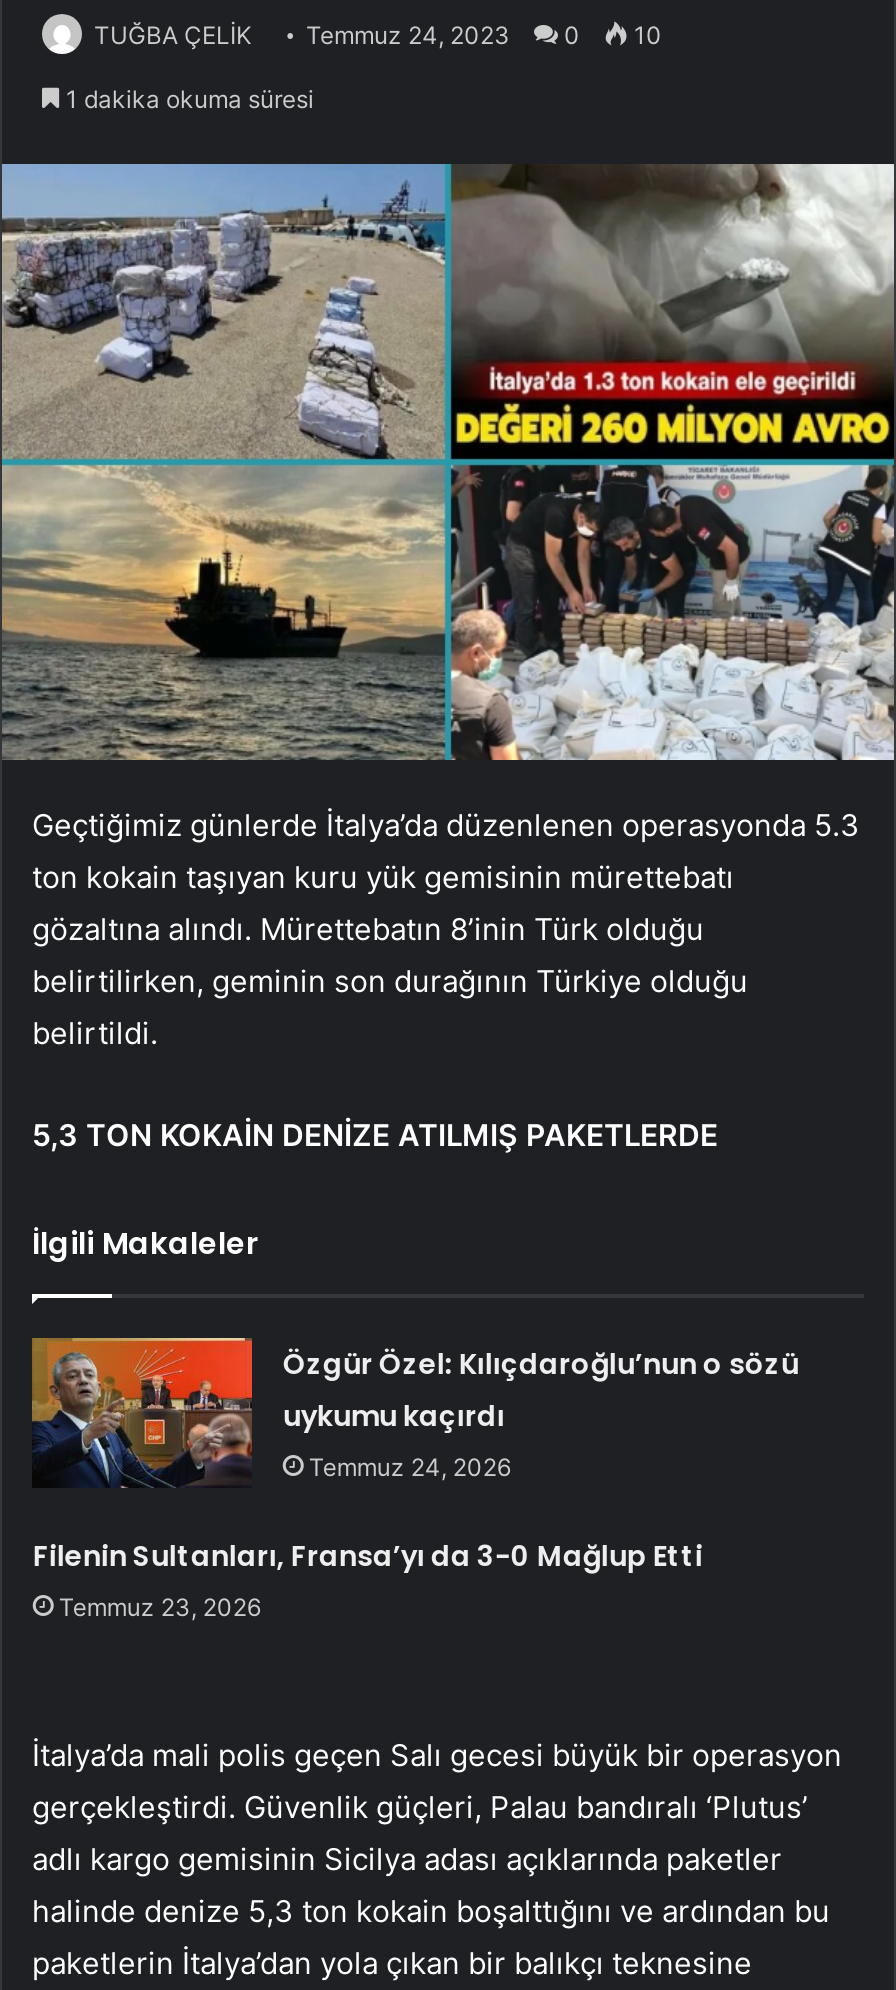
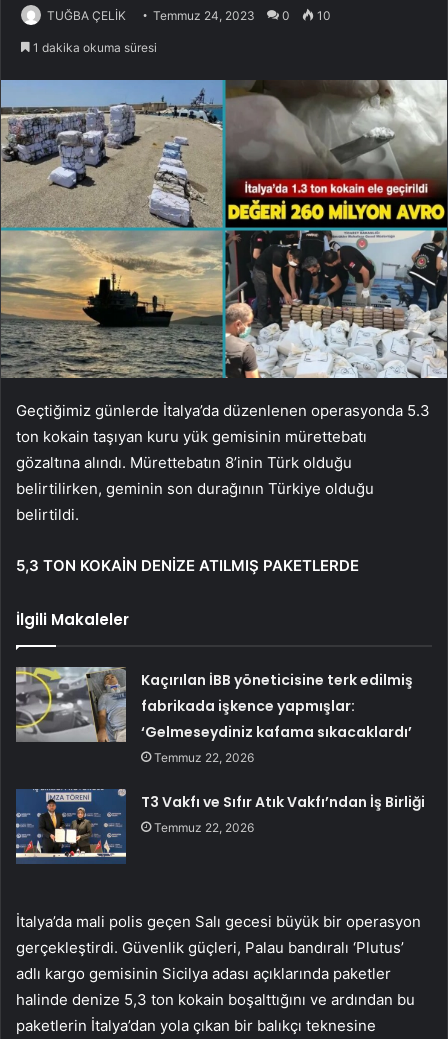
- [image]
- Özgür Özel: Kılıçdaroğlu’nun o sözü
- uykumu kaçırdı
- Temmuz 24, 2026
+ [image]
+ Kaçırılan İBB yöneticisine terk edilmiş
+ fabrikada işkence yapmışlar:
+ ‘Gelmeseydiniz kafama sıkacaklardı’
+ Temmuz 22, 2026

- Filenin Sultanları, Fransa’yı da 3-0 Mağlup Etti
- Temmuz 23, 2026
+ T3 Vakfı ve Sıfır Atık Vakfı’ndan İş Birliği
+ Temmuz 22, 2026
